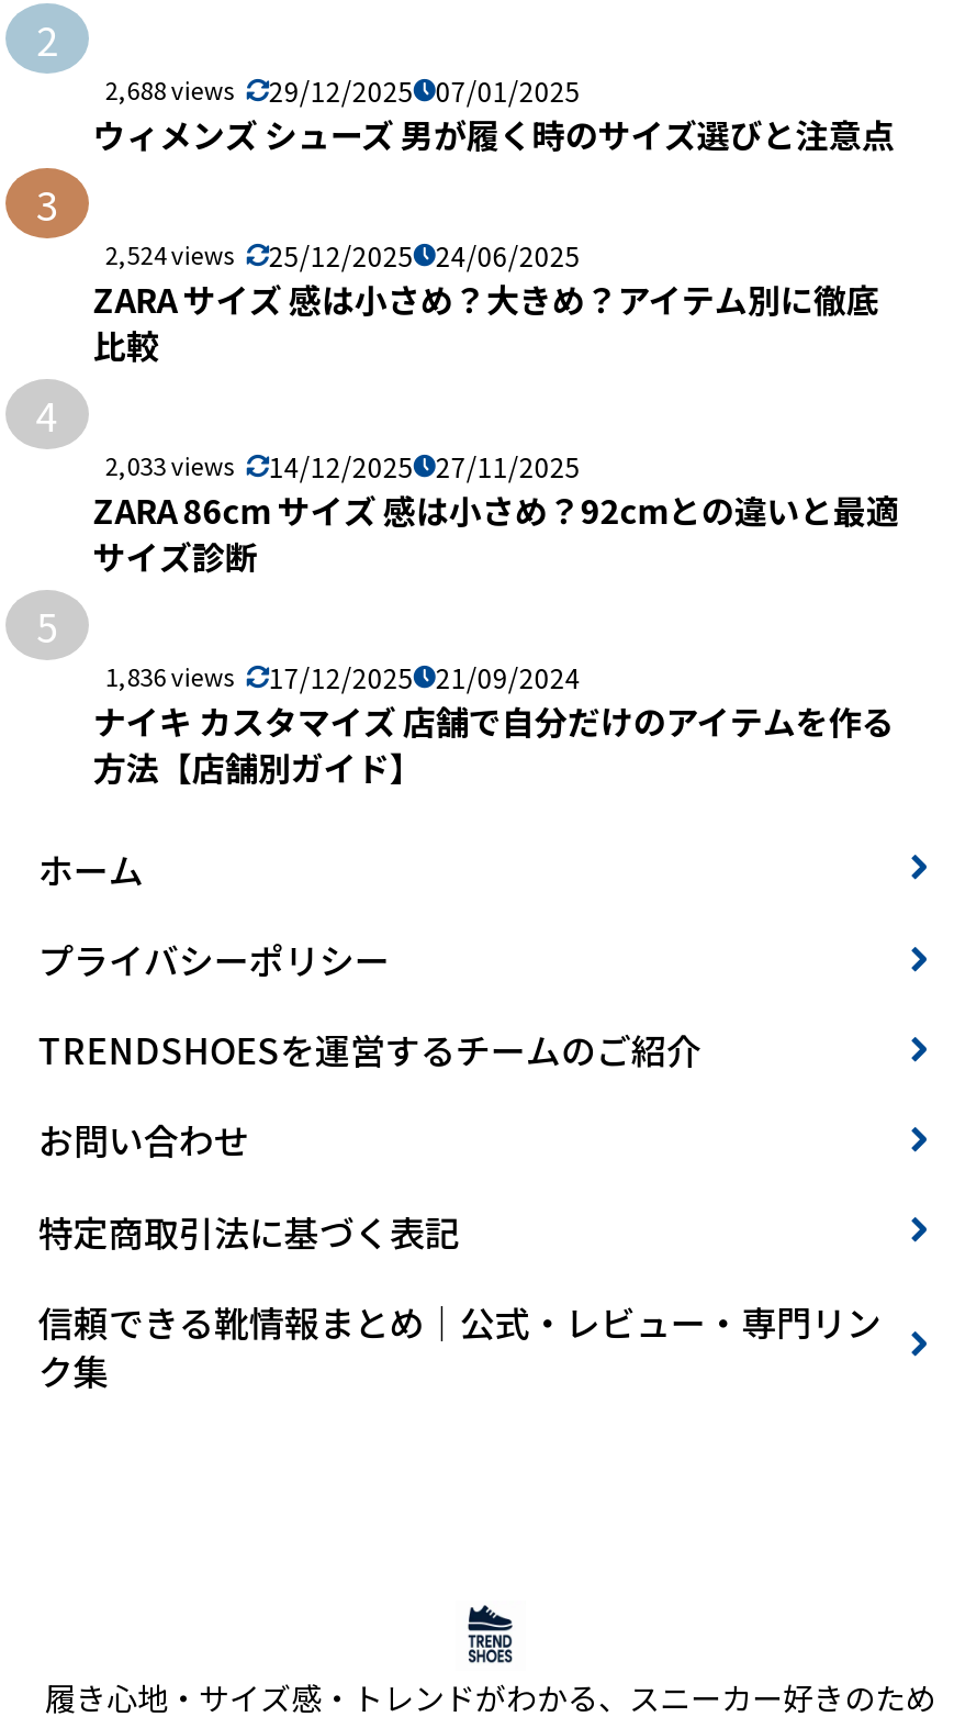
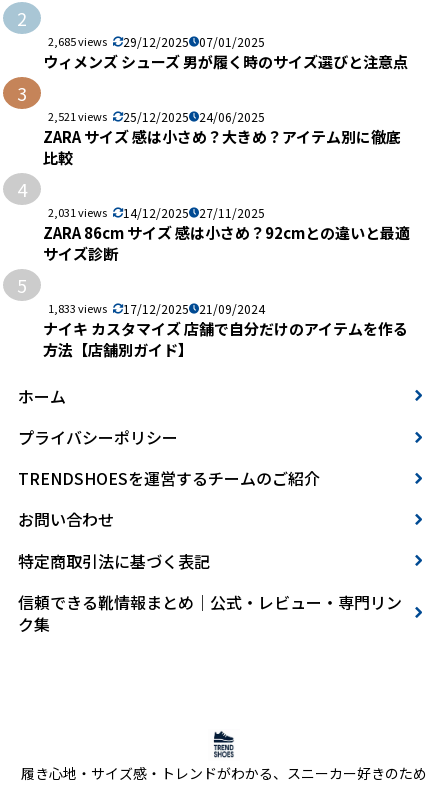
- 2,688 views 29/12/2025 07/01/2025
+ 2,685 views 29/12/2025 07/01/2025

- 2,524 views 25/12/2025 24/06/2025
+ 2,521 views 25/12/2025 24/06/2025

- 2,033 views 14/12/2025 27/11/2025
+ 2,031 views 14/12/2025 27/11/2025

- 1,836 views 17/12/2025 21/09/2024
+ 1,833 views 17/12/2025 21/09/2024
